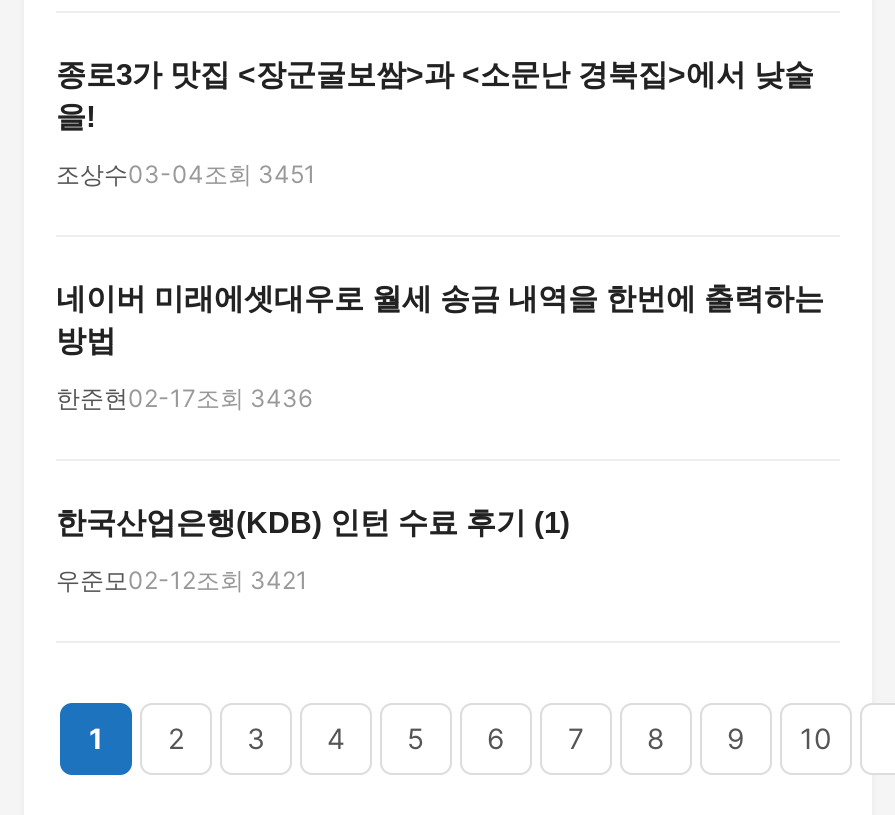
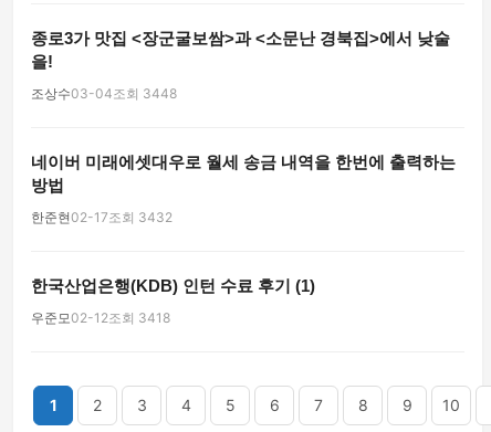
- 조상수03-04조회 3451
+ 조상수03-04조회 3448

- 한준현 02-17조회 3436
+ 한준현 02-17조회 3432

- 우준모02-12조회 3421
+ 우준모02-12조회 3418
